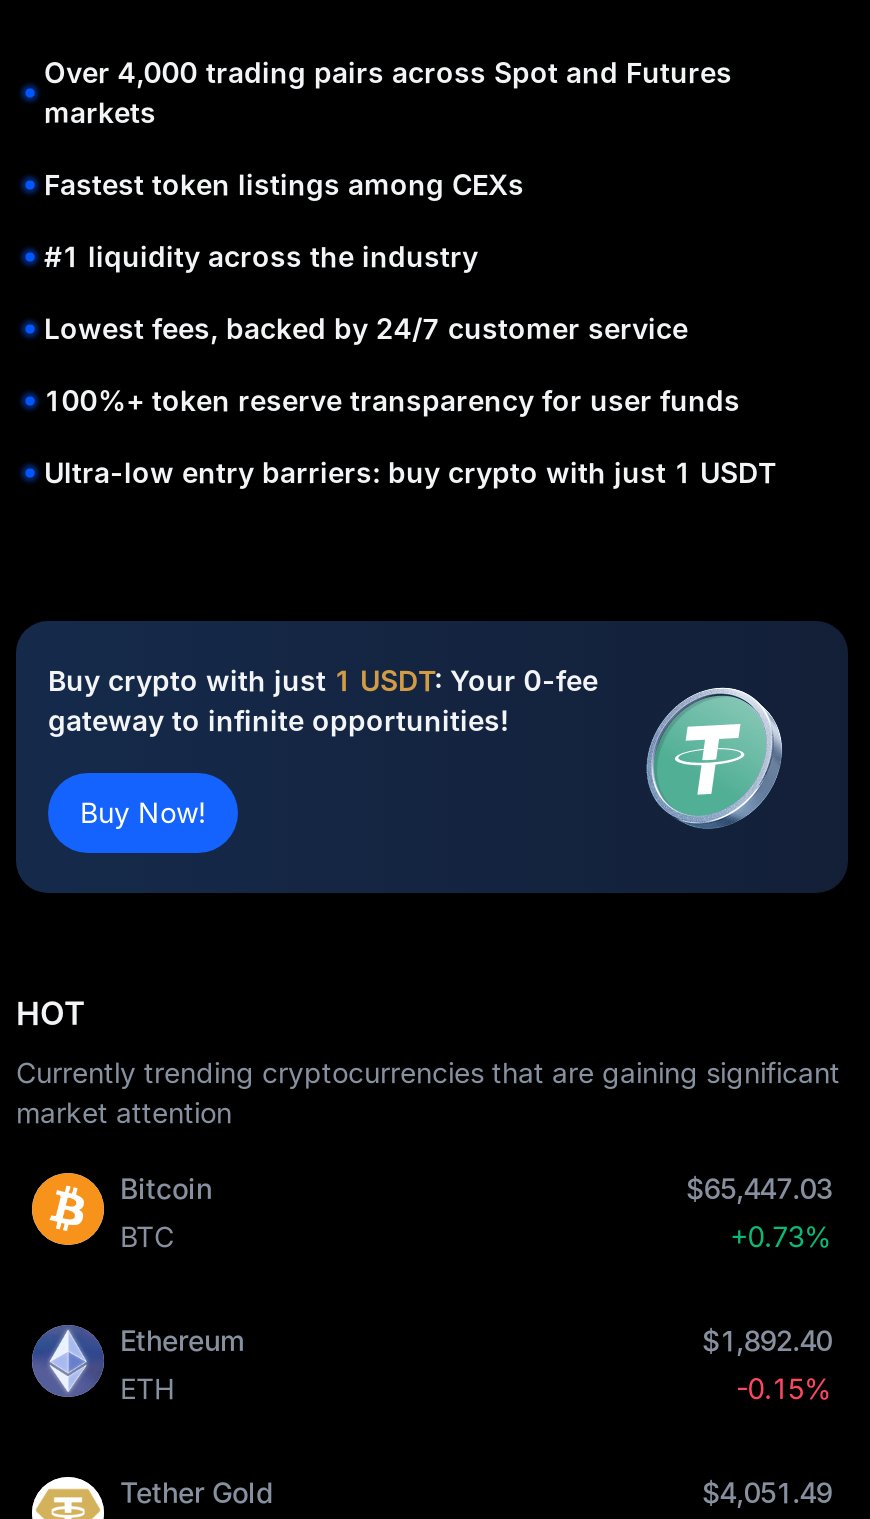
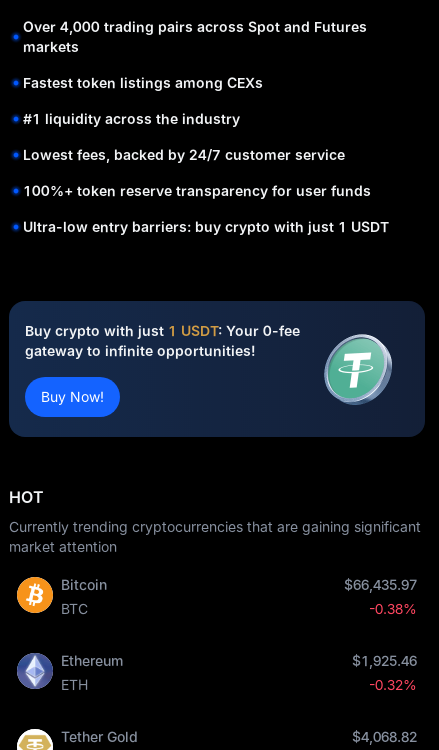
- $65,447.03
+ $66,435.97

- +0.73%
+ -0.38%

- $1,892.40
+ $1,925.46

- -0.15%
+ -0.32%

- $4,051.49
+ $4,068.82
